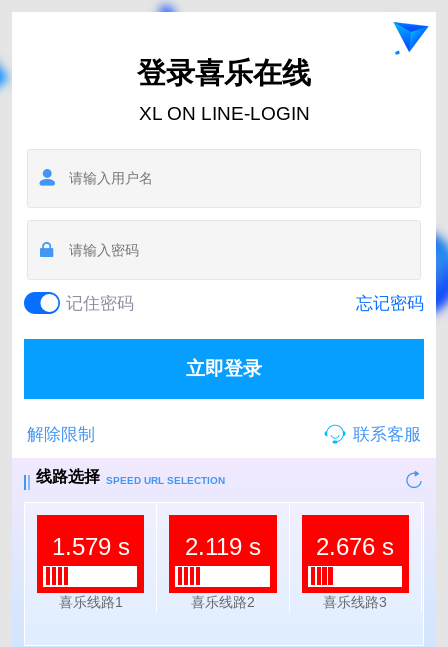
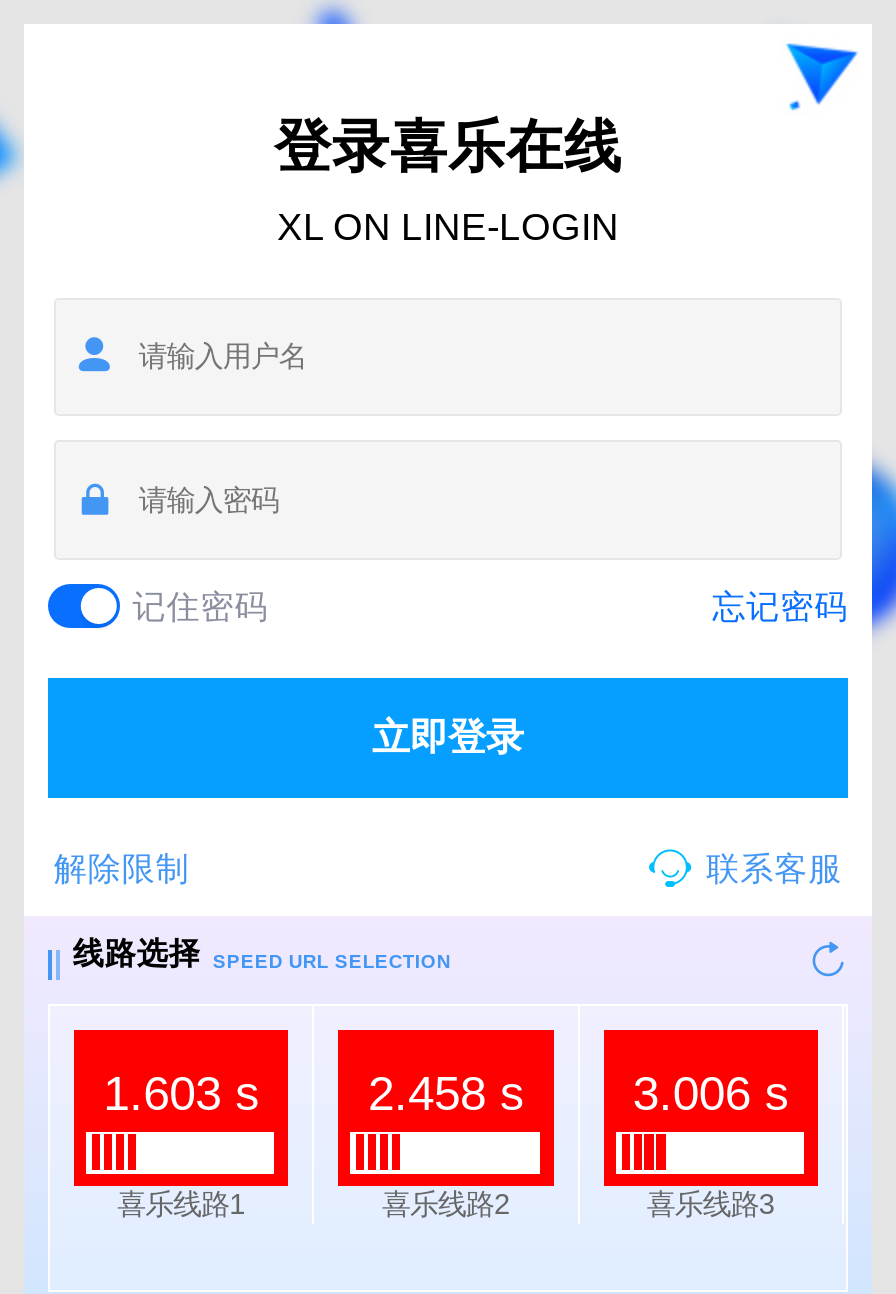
- 1.579 s
+ 1.603 s

- 2.119 s
+ 2.458 s

- 2.676 s
+ 3.006 s
